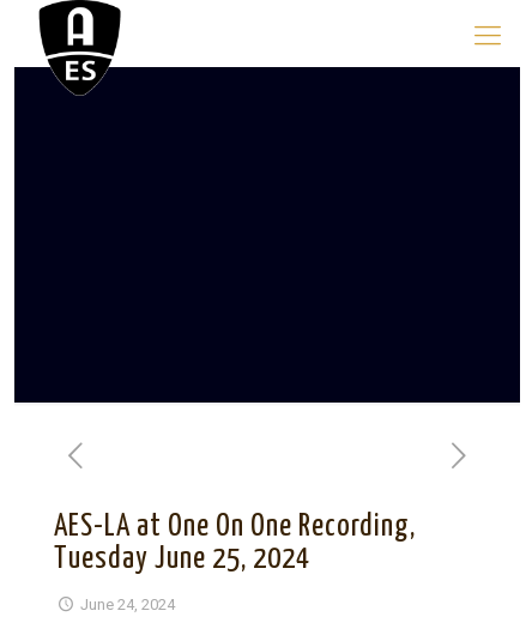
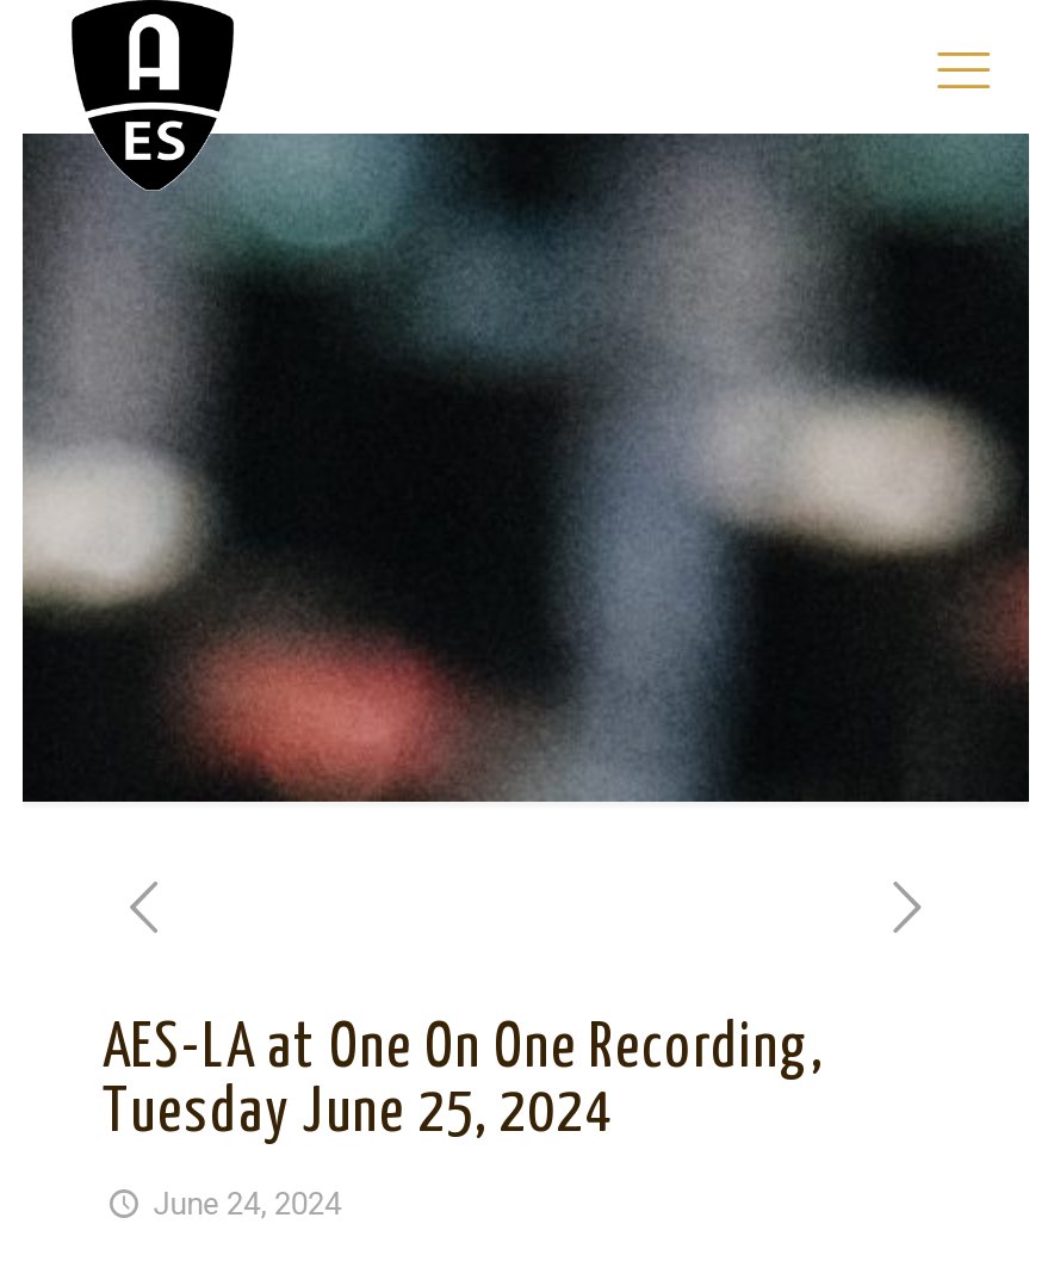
+ [image]
